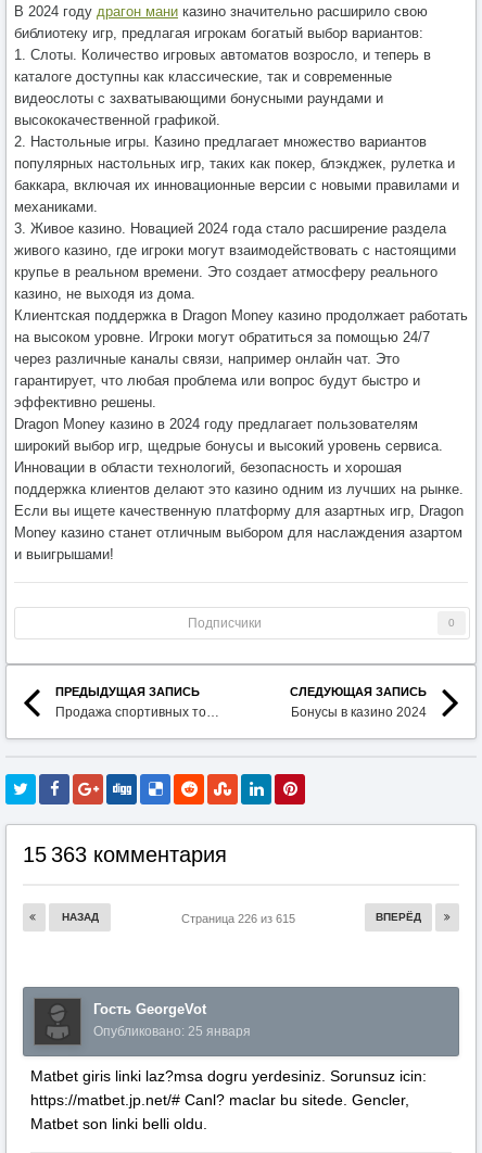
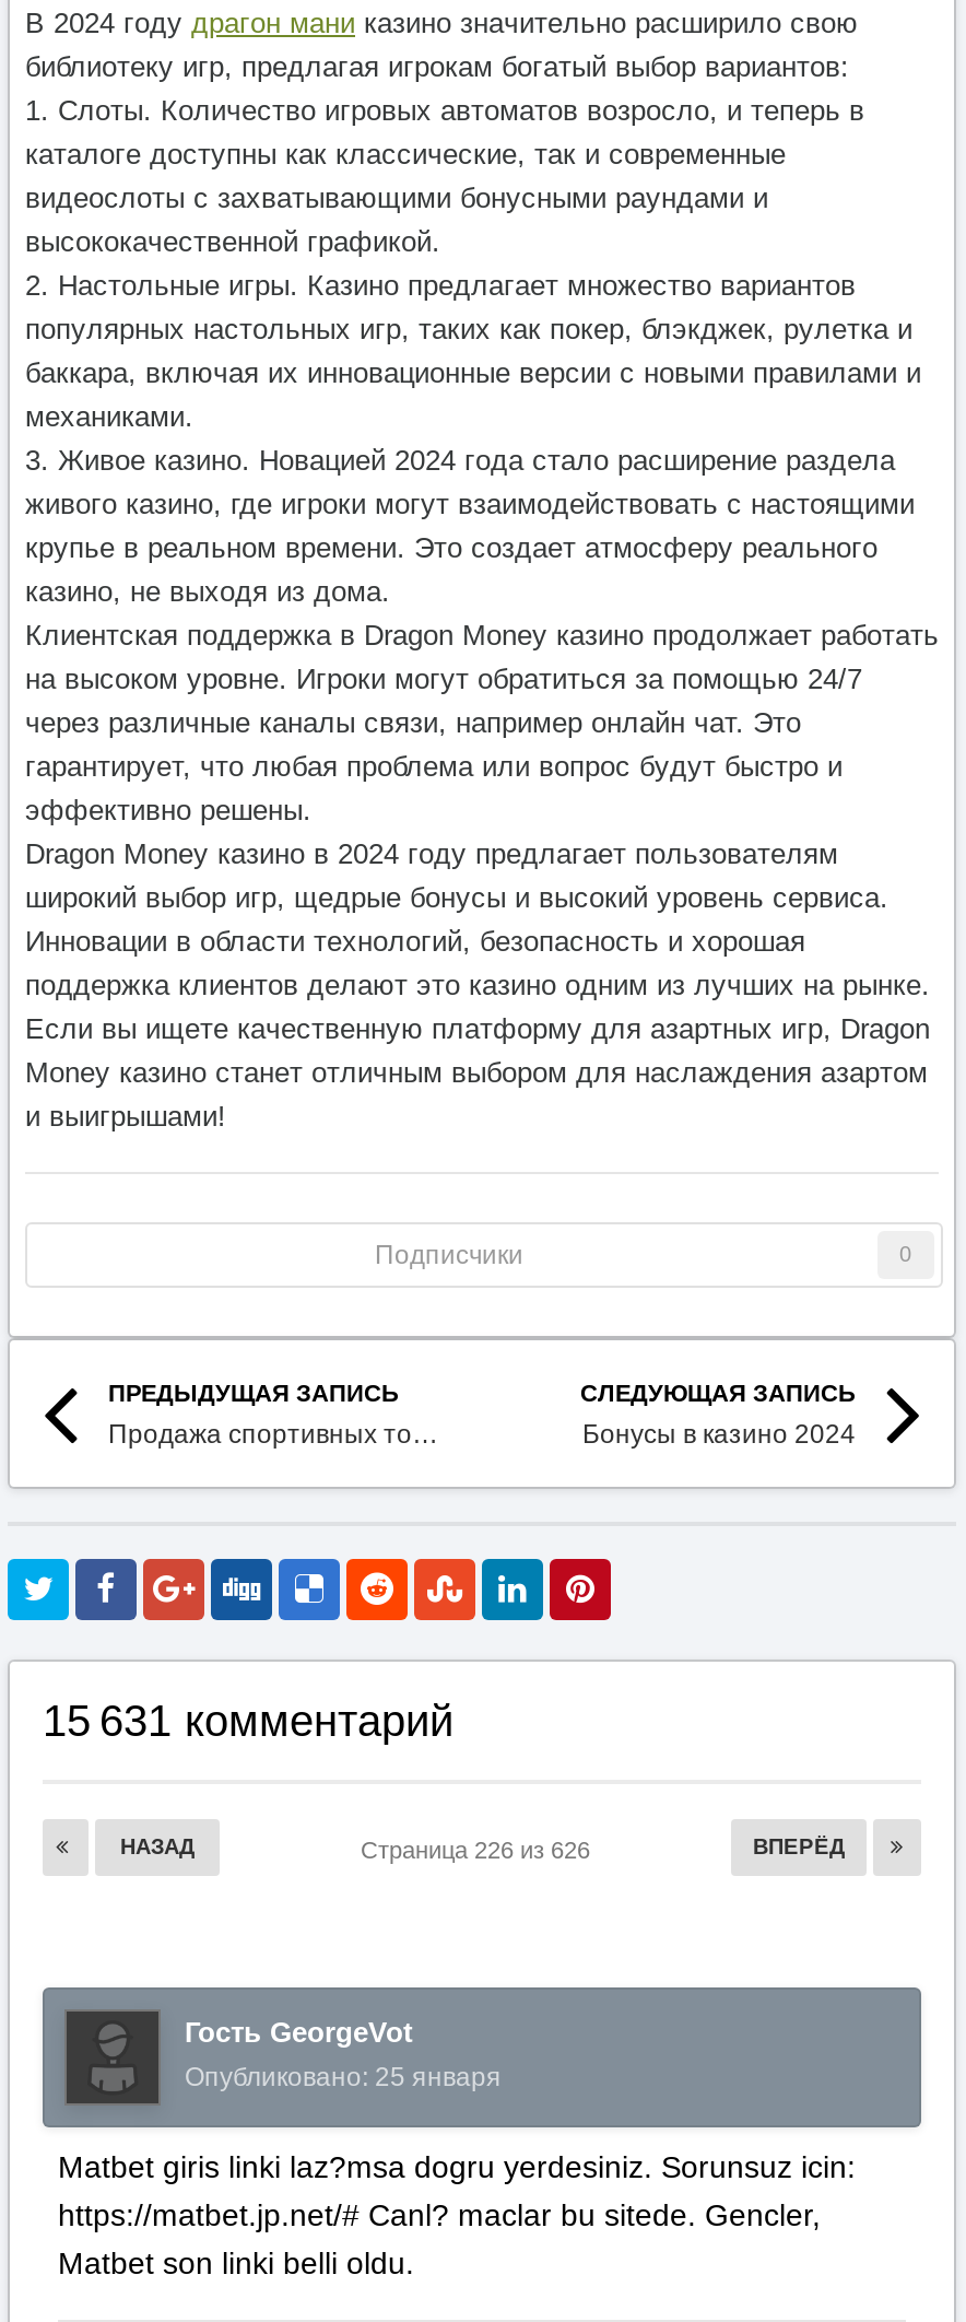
- 15 363 комментария
+ 15 631 комментарий

- Страница 226 из 615
+ Страница 226 из 626
